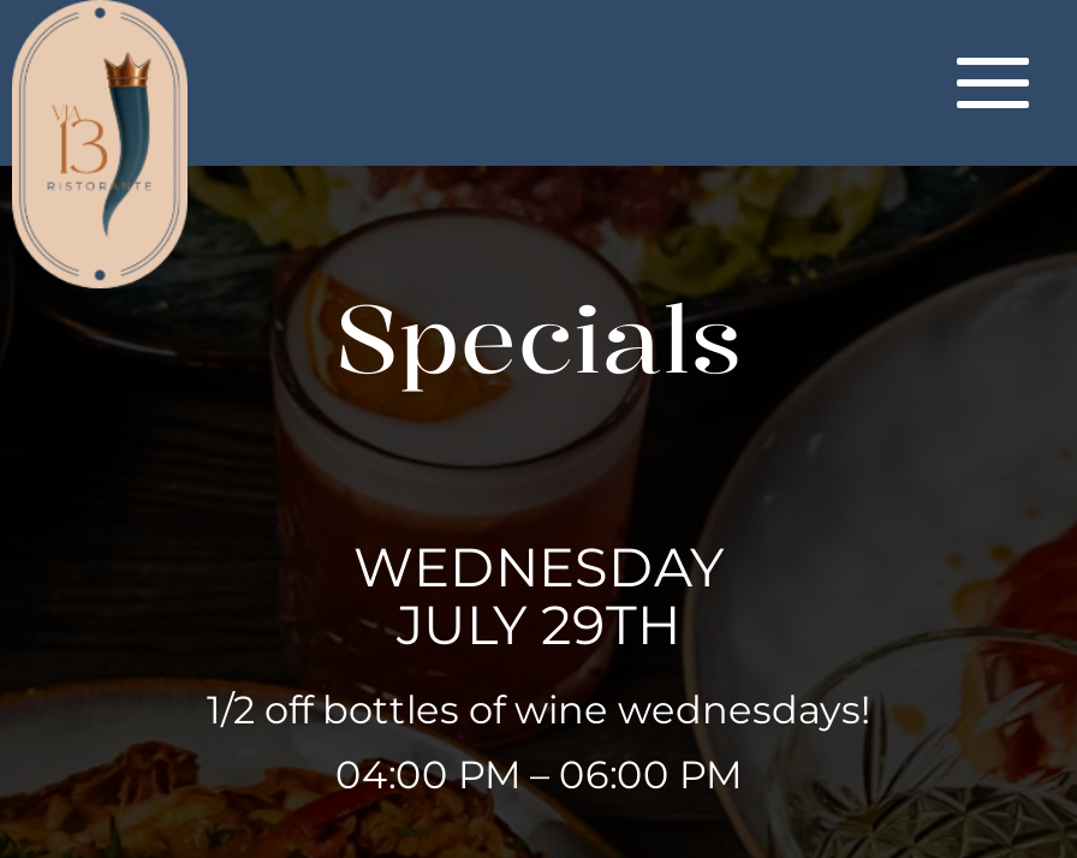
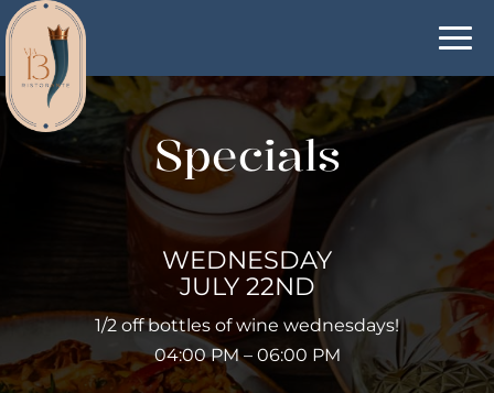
- JULY 29TH
+ JULY 22ND
